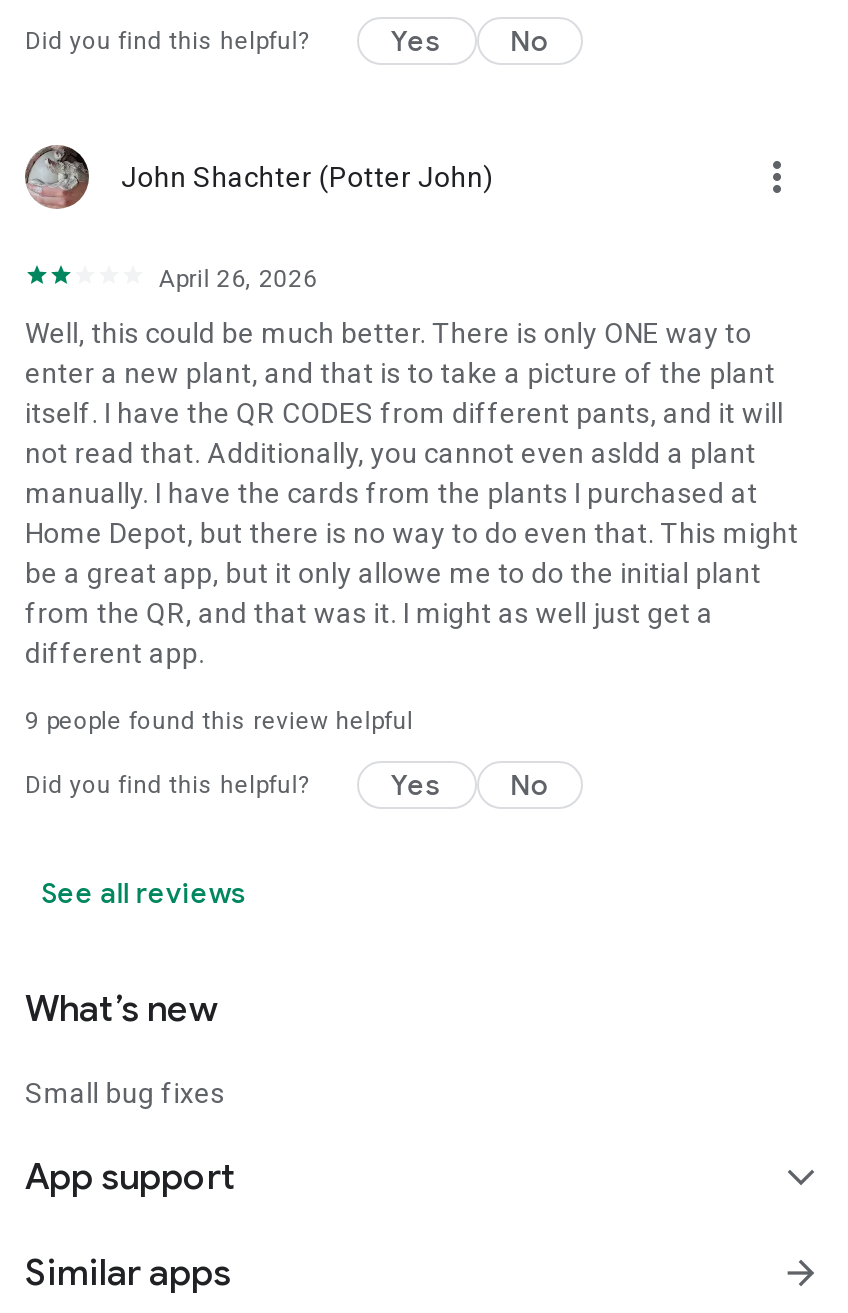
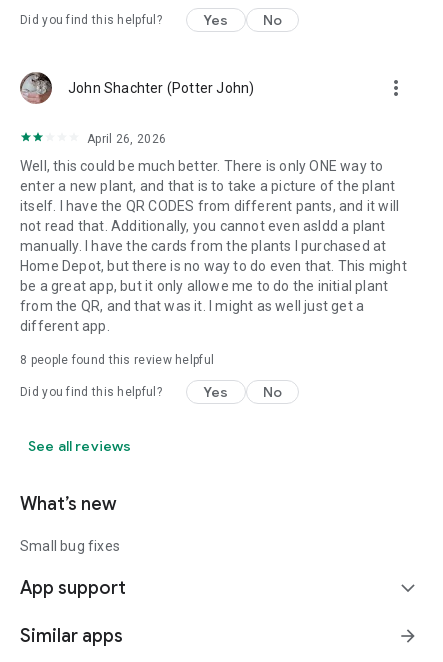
- 9 people found this review helpful
+ 8 people found this review helpful
